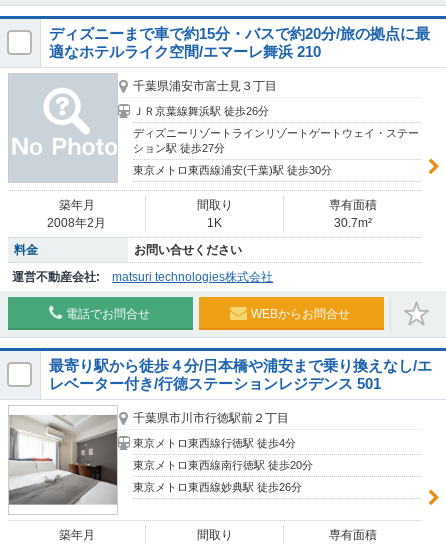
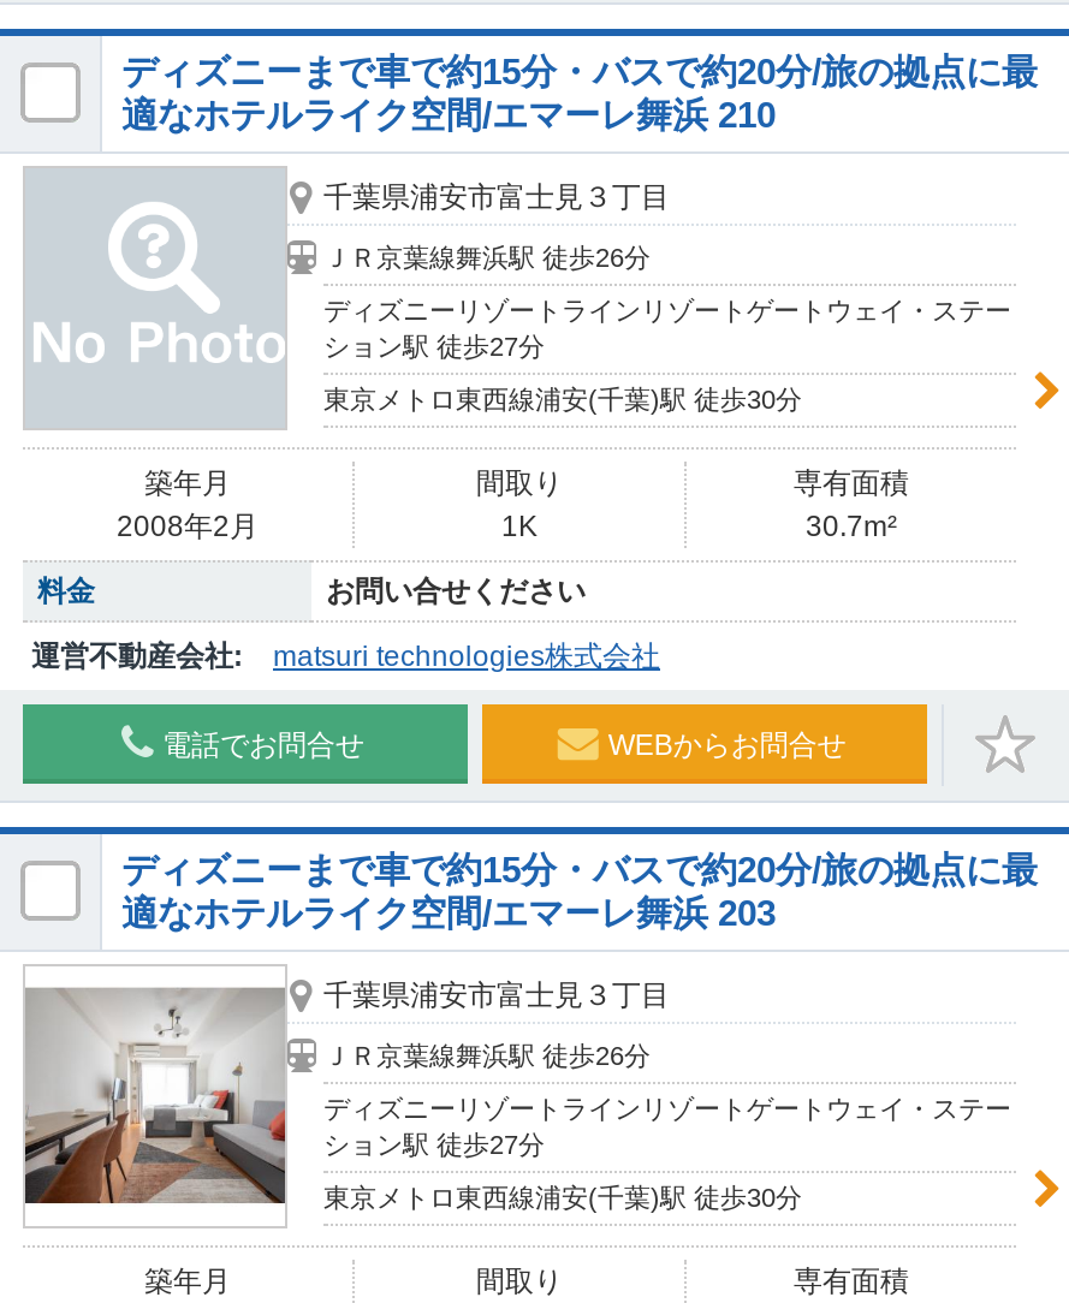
- 最寄り駅から徒歩４分/日本橋や浦安まで乗り換えなし/エ
- レベーター付き/行徳ステーションレジデンス 501
+ ディズニーまで車で約15分・バスで約20分/旅の拠点に最
+ 適なホテルライク空間/エマーレ舞浜 203

- [image]
- 千葉県市川市行徳駅前２丁目
+ [image]
+ 千葉県浦安市富士見３丁目

- 東京メトロ東西線行徳駅 徒歩4分
+ ＪＲ京葉線舞浜駅 徒歩26分

- 東京メトロ東西線南行徳駅 徒歩20分
+ ディズニーリゾートラインリゾートゲートウェイ・ステー
+ ション駅 徒歩27分

- 東京メトロ東西線妙典駅 徒歩26分
+ 東京メトロ東西線浦安(千葉)駅 徒歩30分
